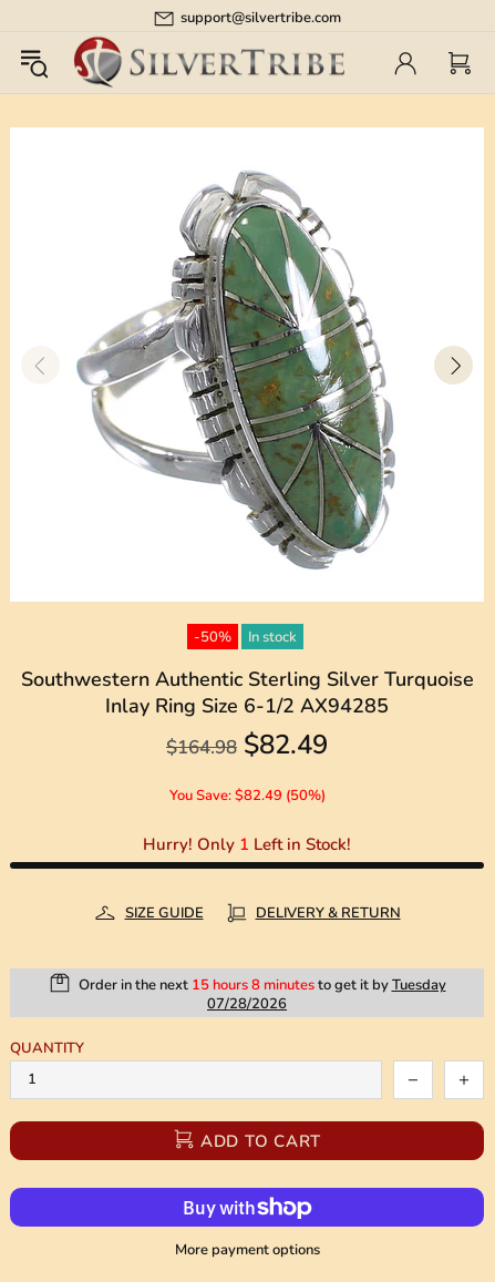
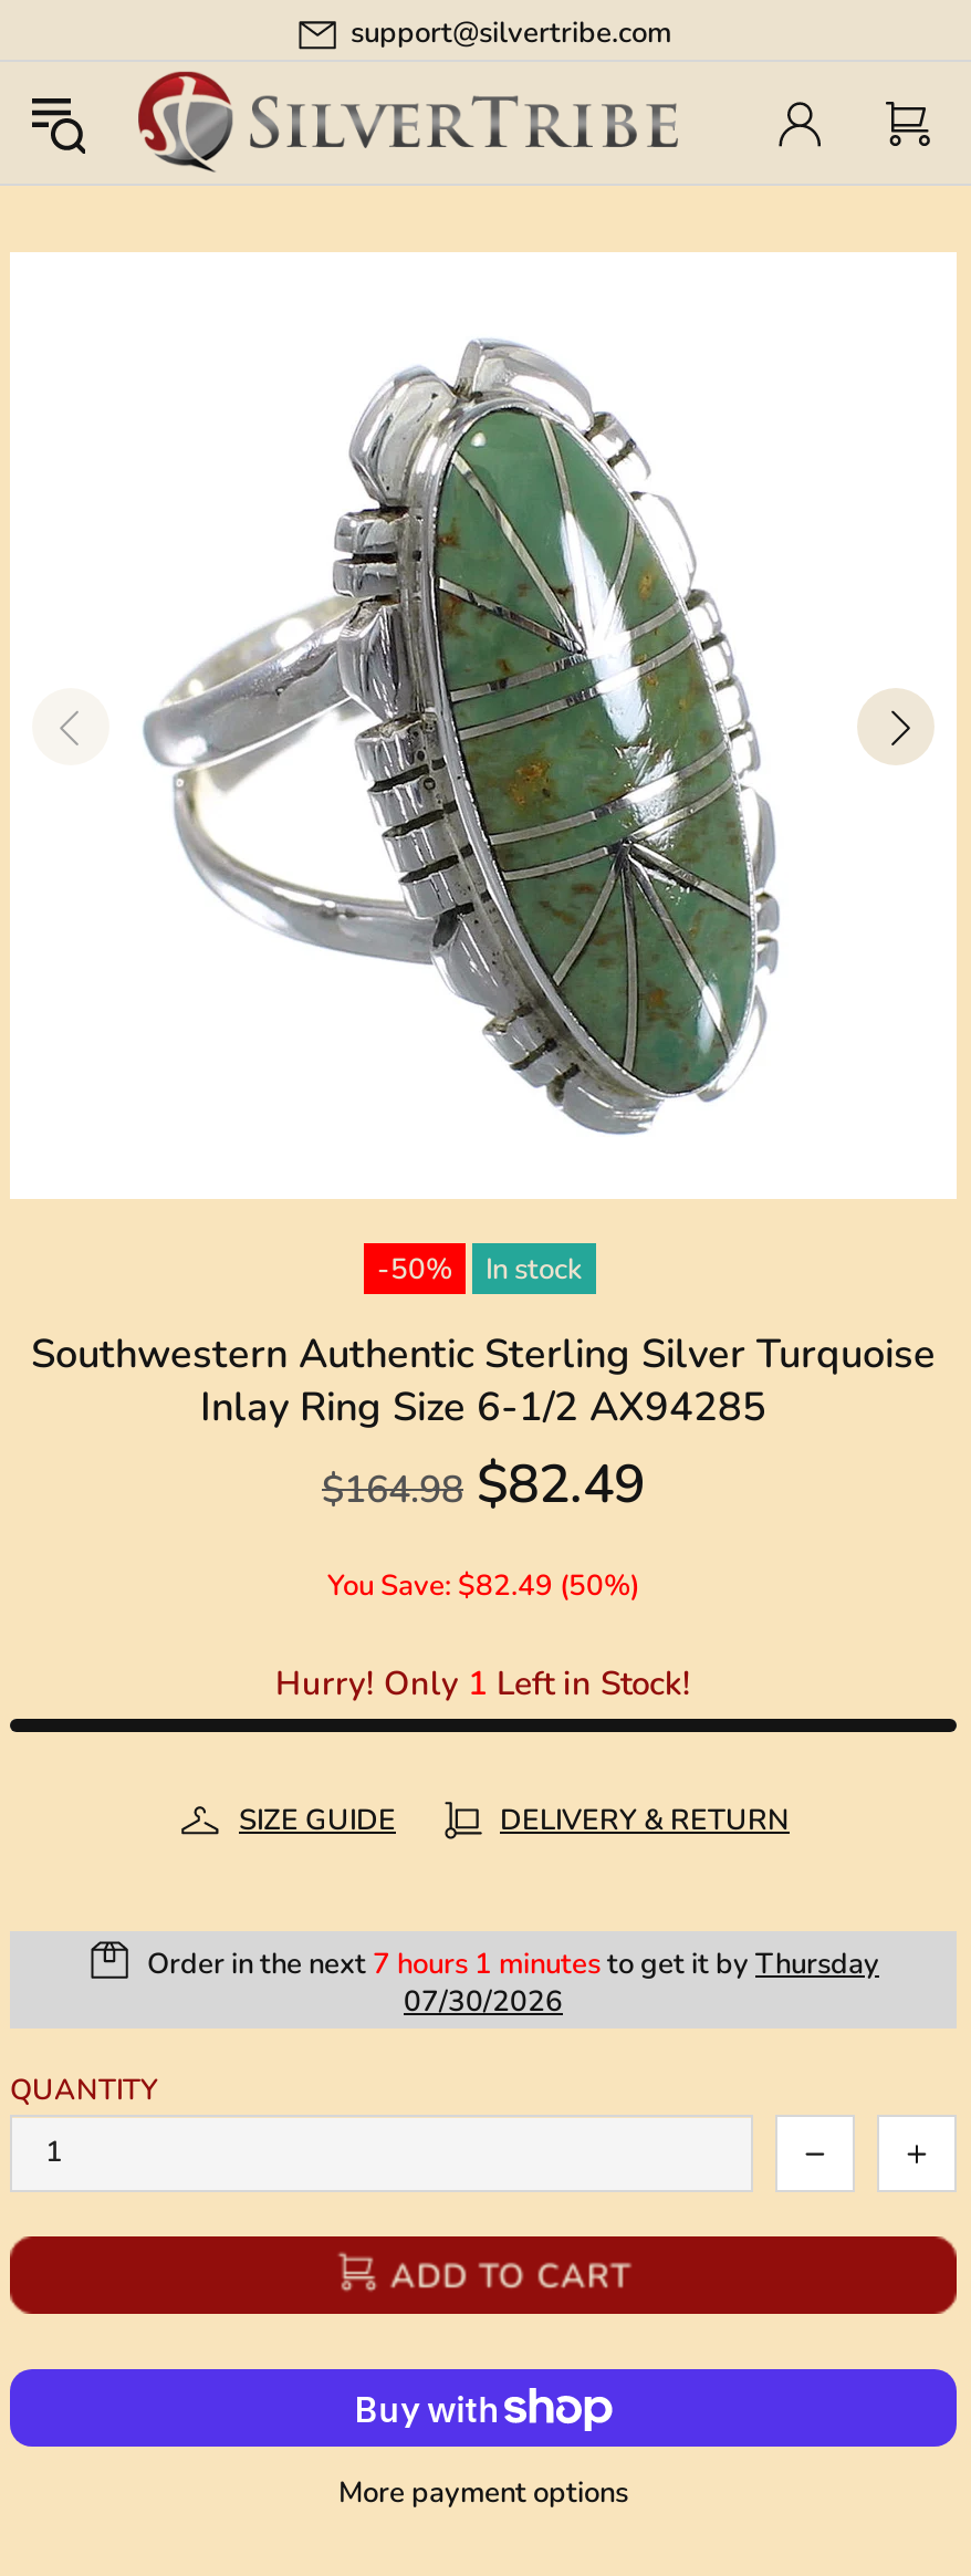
- Order in the next 15 hours 8 minutes to get it by Tuesday
+ Order in the next 7 hours 1 minutes to get it by Thursday

- 07/28/2026
+ 07/30/2026
